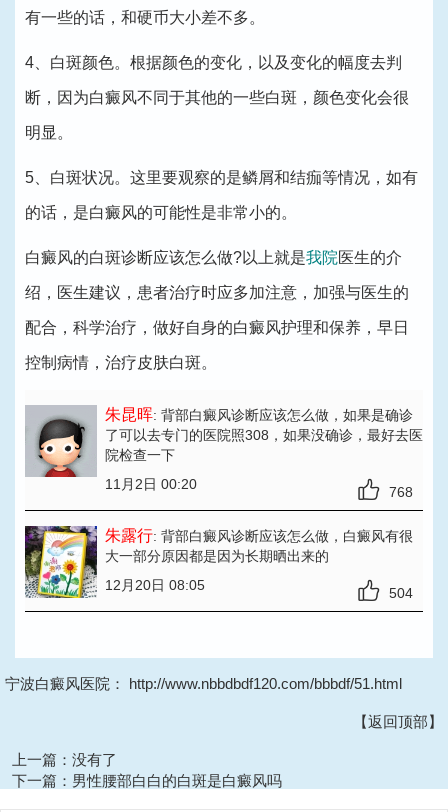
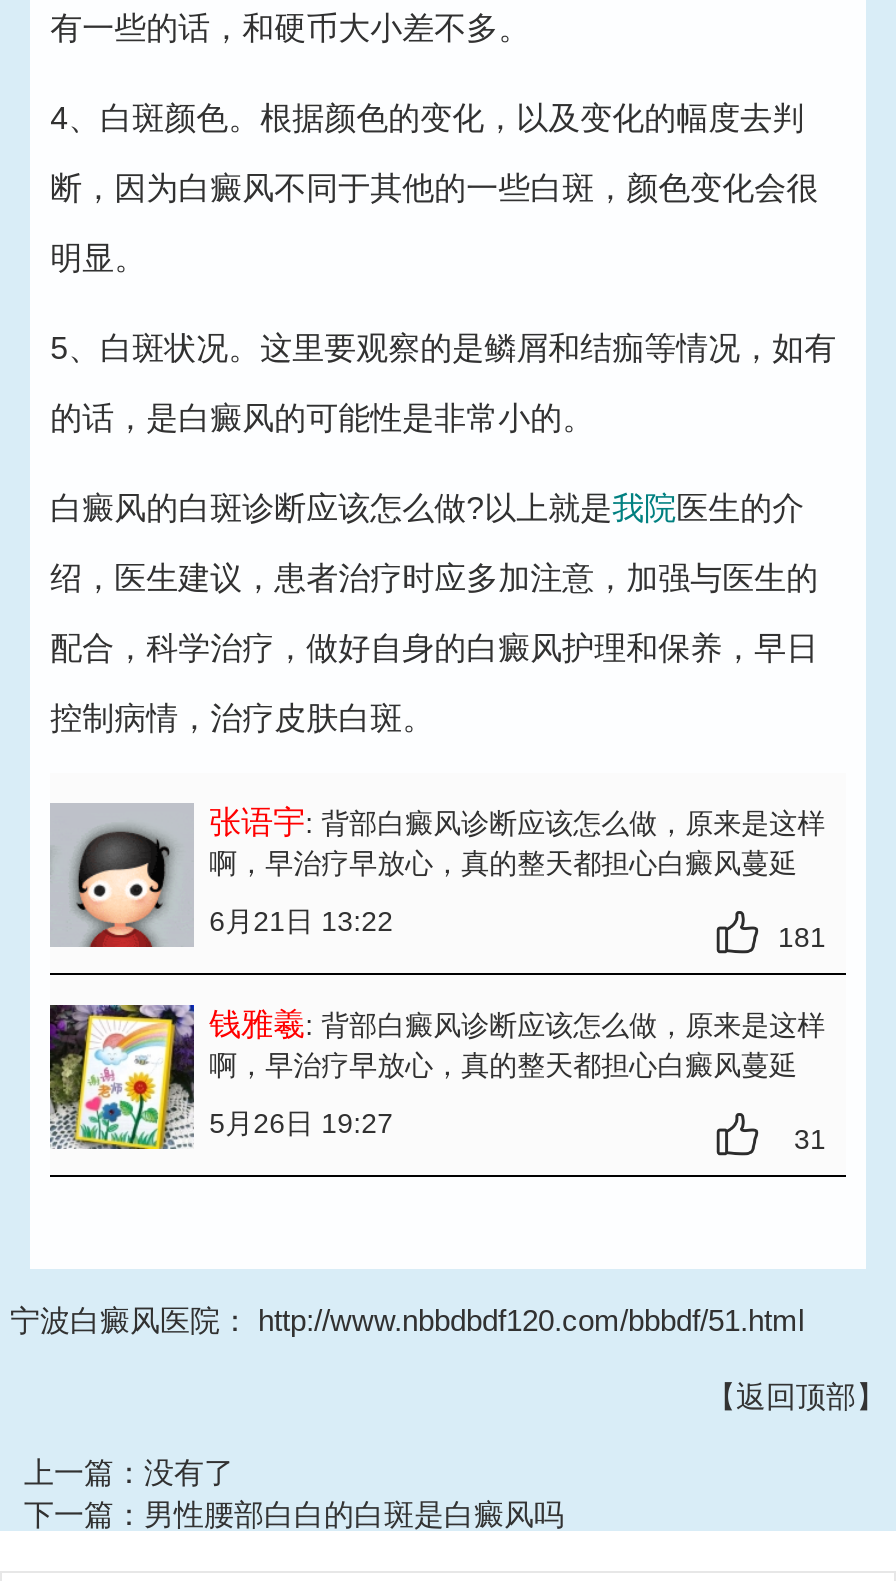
- 朱昆晖: 背部白癜风诊断应该怎么做，如果是确诊
- 了可以去专门的医院照308，如果没确诊，最好去医
- 院检查一下
+ 张语宇: 背部白癜风诊断应该怎么做，原来是这样
+ 啊，早治疗早放心，真的整天都担心白癜风蔓延

- 11月2日 00:20
- 768
+ 6月21日 13:22
+ 181

- 朱露行: 背部白癜风诊断应该怎么做，白癜风有很
- 大一部分原因都是因为长期晒出来的
+ 钱雅羲: 背部白癜风诊断应该怎么做，原来是这样
+ 啊，早治疗早放心，真的整天都担心白癜风蔓延

- 12月20日 08:05
- 504
+ 5月26日 19:27
+ 31
